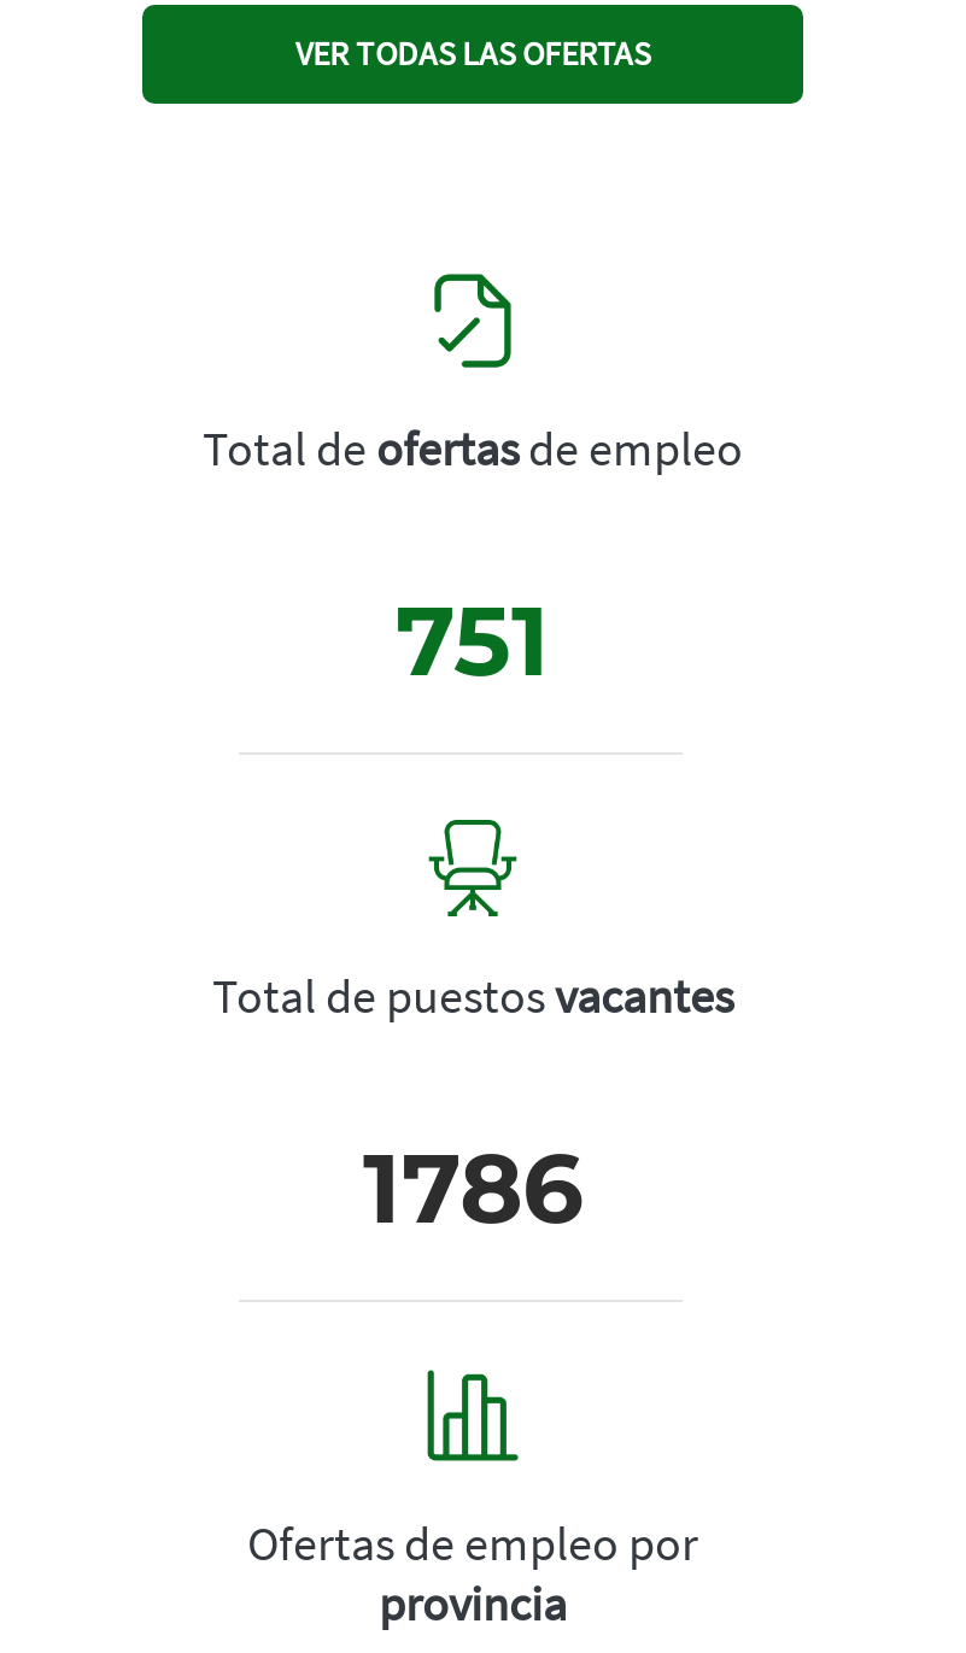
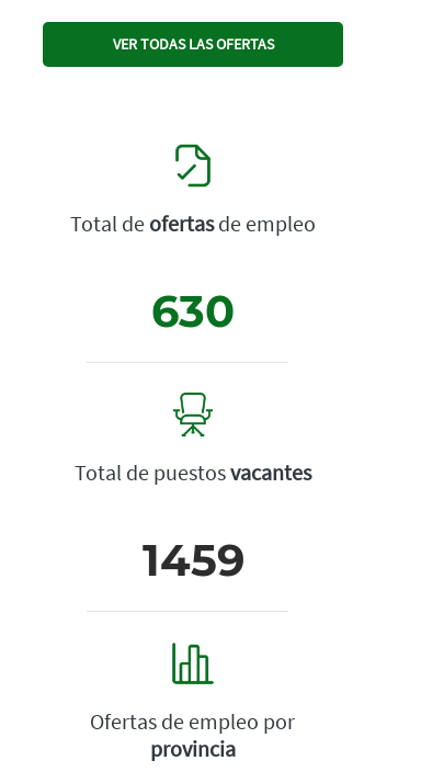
- 751
+ 630

- 1786
+ 1459
